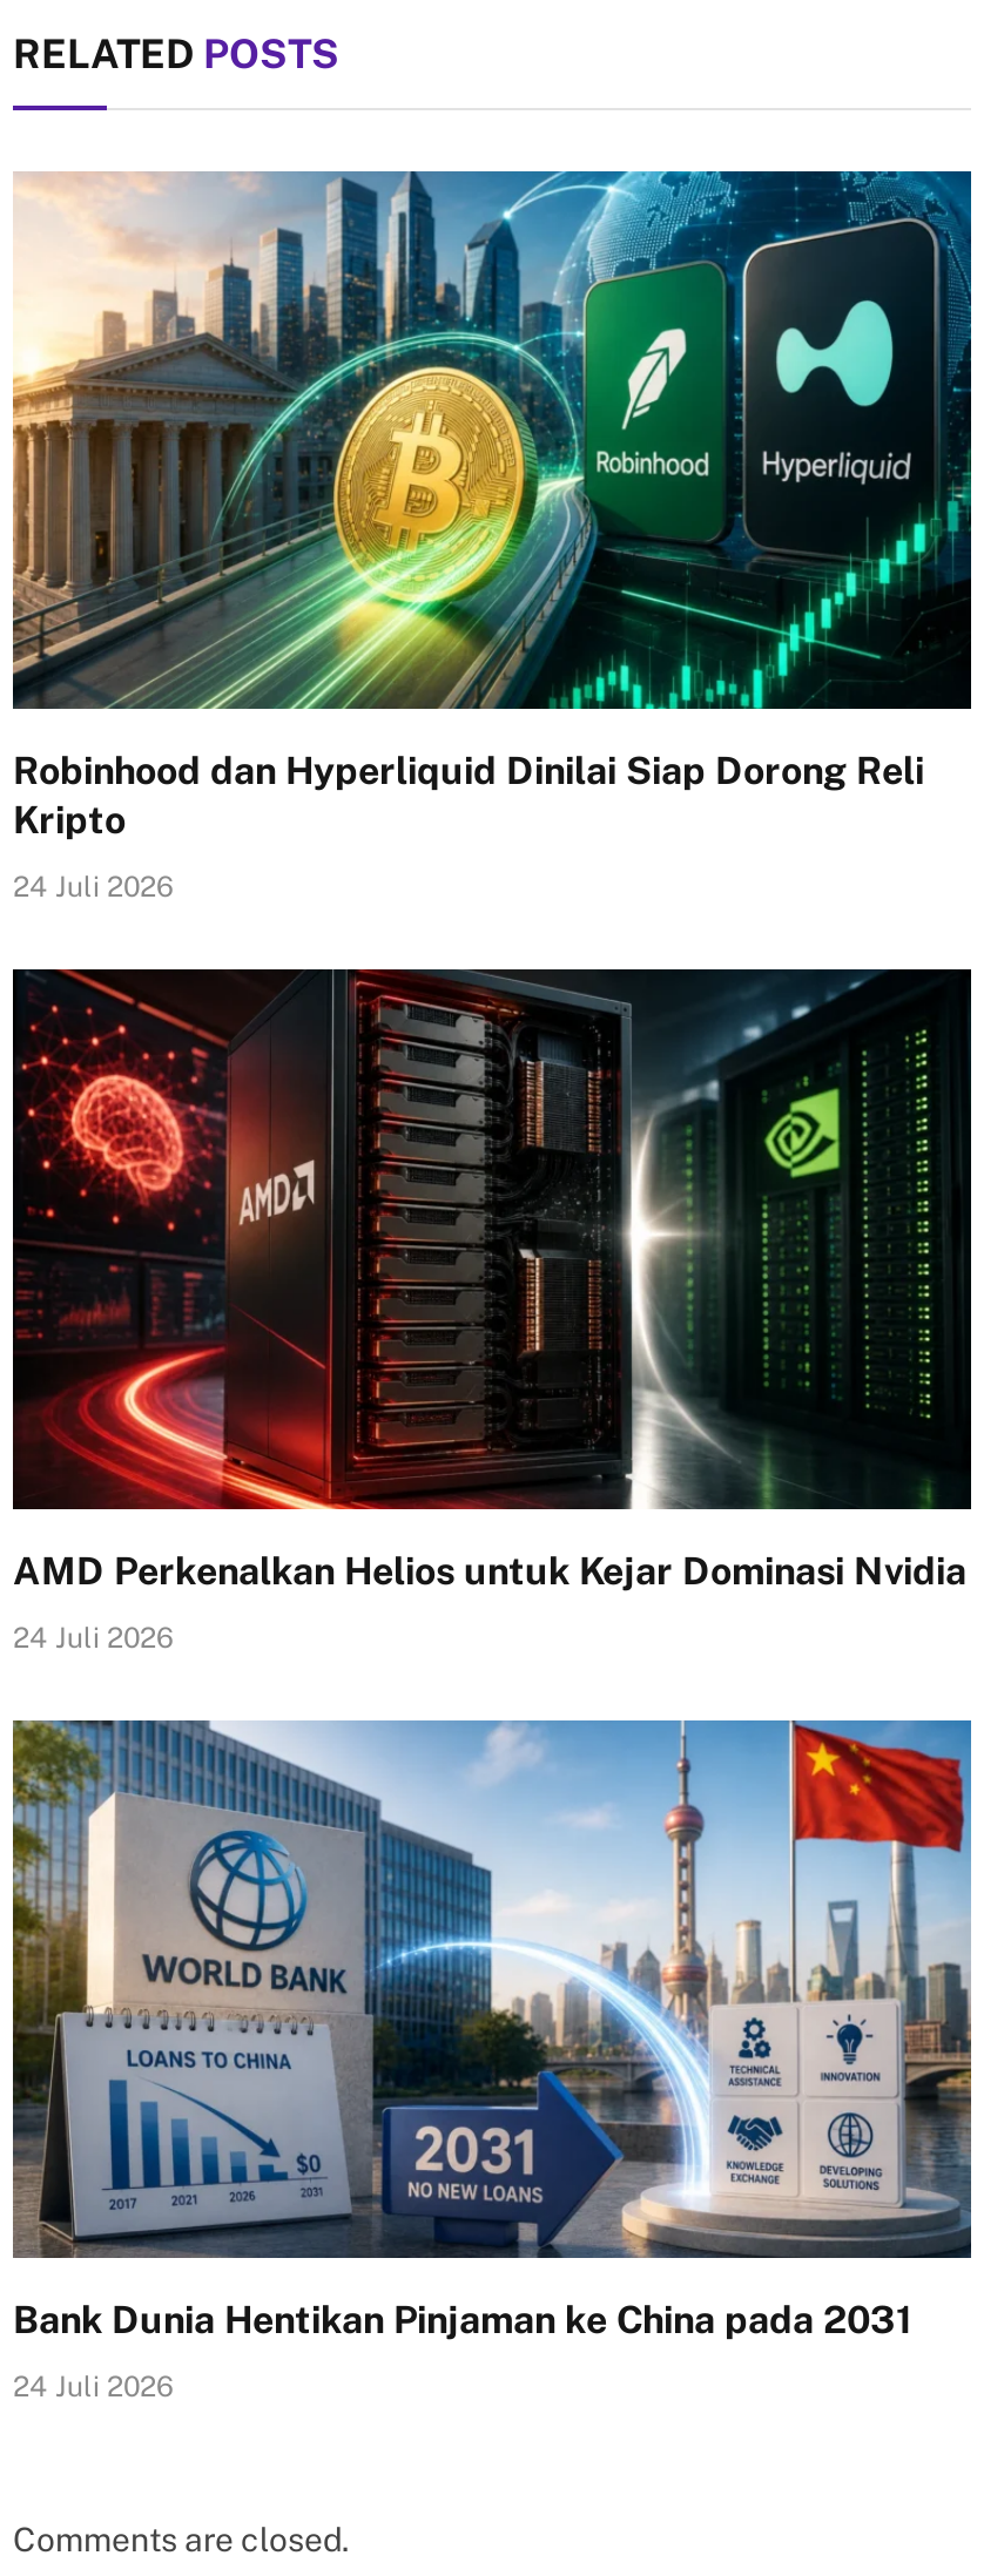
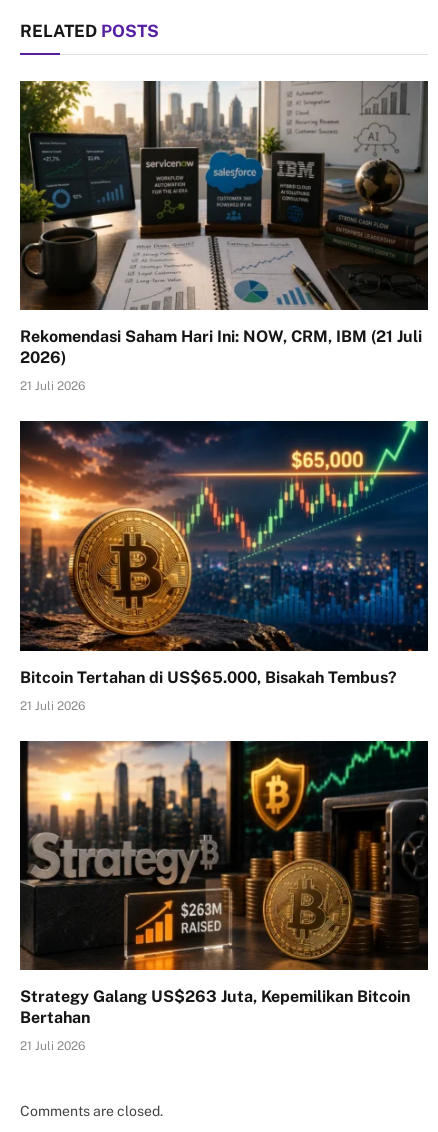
- [image]
- Robinhood dan Hyperliquid Dinilai Siap Dorong Reli
- Kripto
+ [image]
+ Rekomendasi Saham Hari Ini: NOW, CRM, IBM (21 Juli
+ 2026)

- 24 Juli 2026
+ 21 Juli 2026

- [image]
- AMD Perkenalkan Helios untuk Kejar Dominasi Nvidia
+ [image]
+ Bitcoin Tertahan di US$65.000, Bisakah Tembus?

- 24 Juli 2026
+ 21 Juli 2026

- [image]
- Bank Dunia Hentikan Pinjaman ke China pada 2031
+ [image]
+ Strategy Galang US$263 Juta, Kepemilikan Bitcoin
+ Bertahan

- 24 Juli 2026
+ 21 Juli 2026
